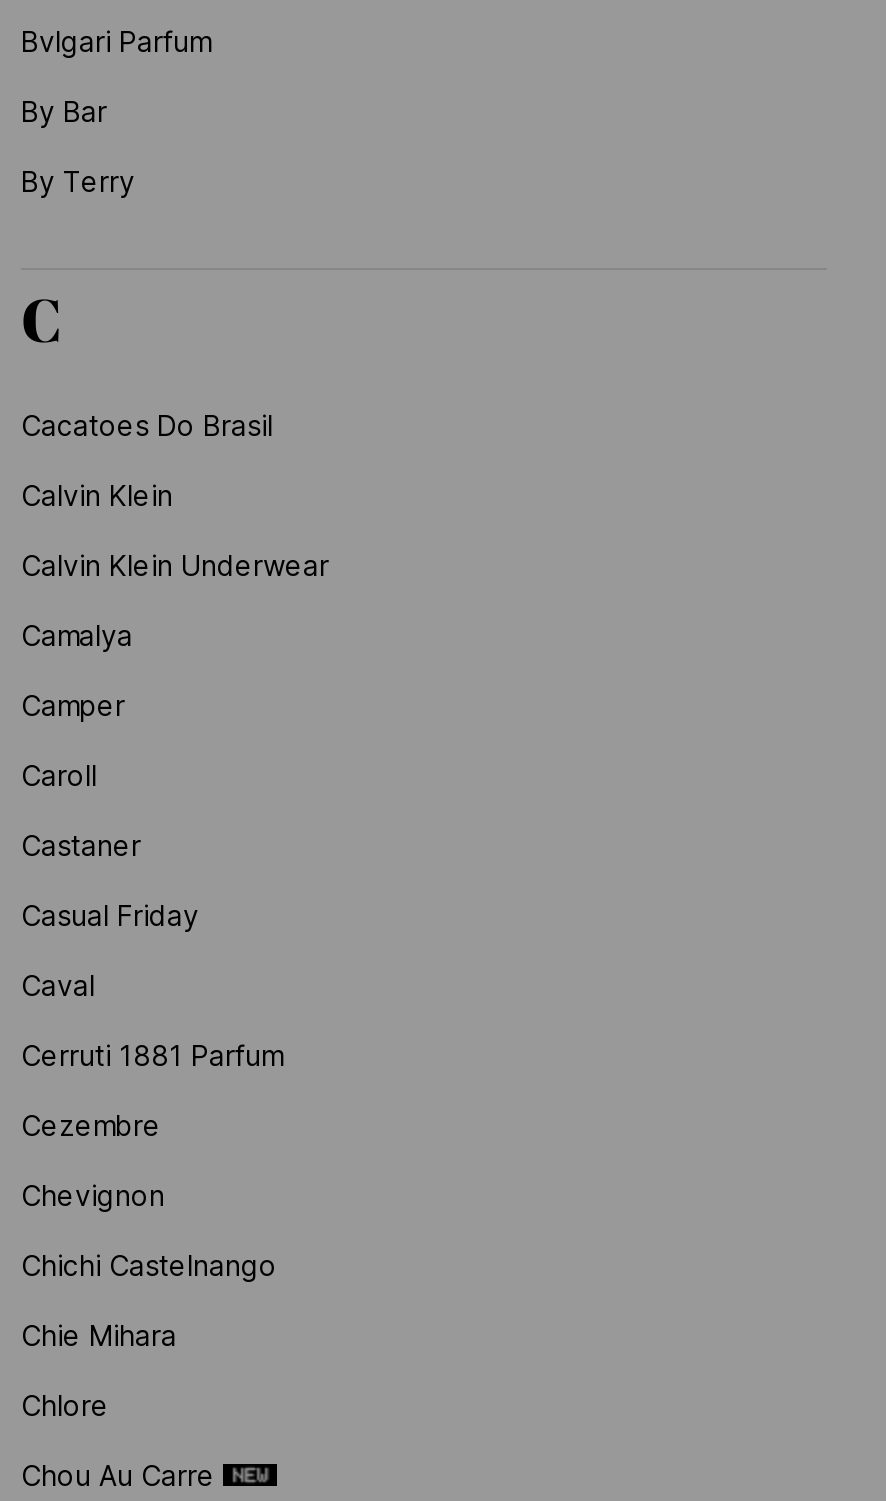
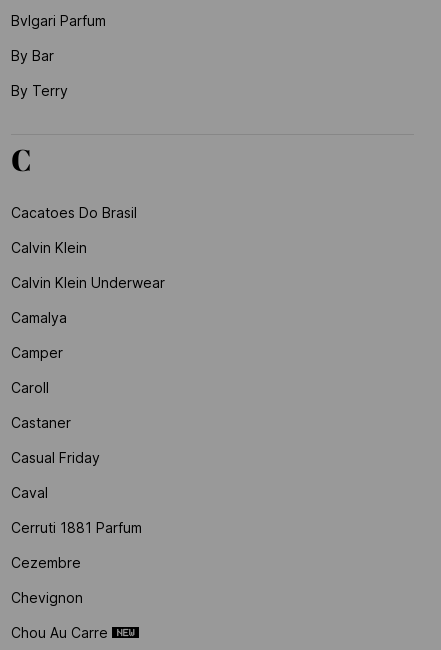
- Chichi Castelnango
- Chie Mihara
- Chlore
